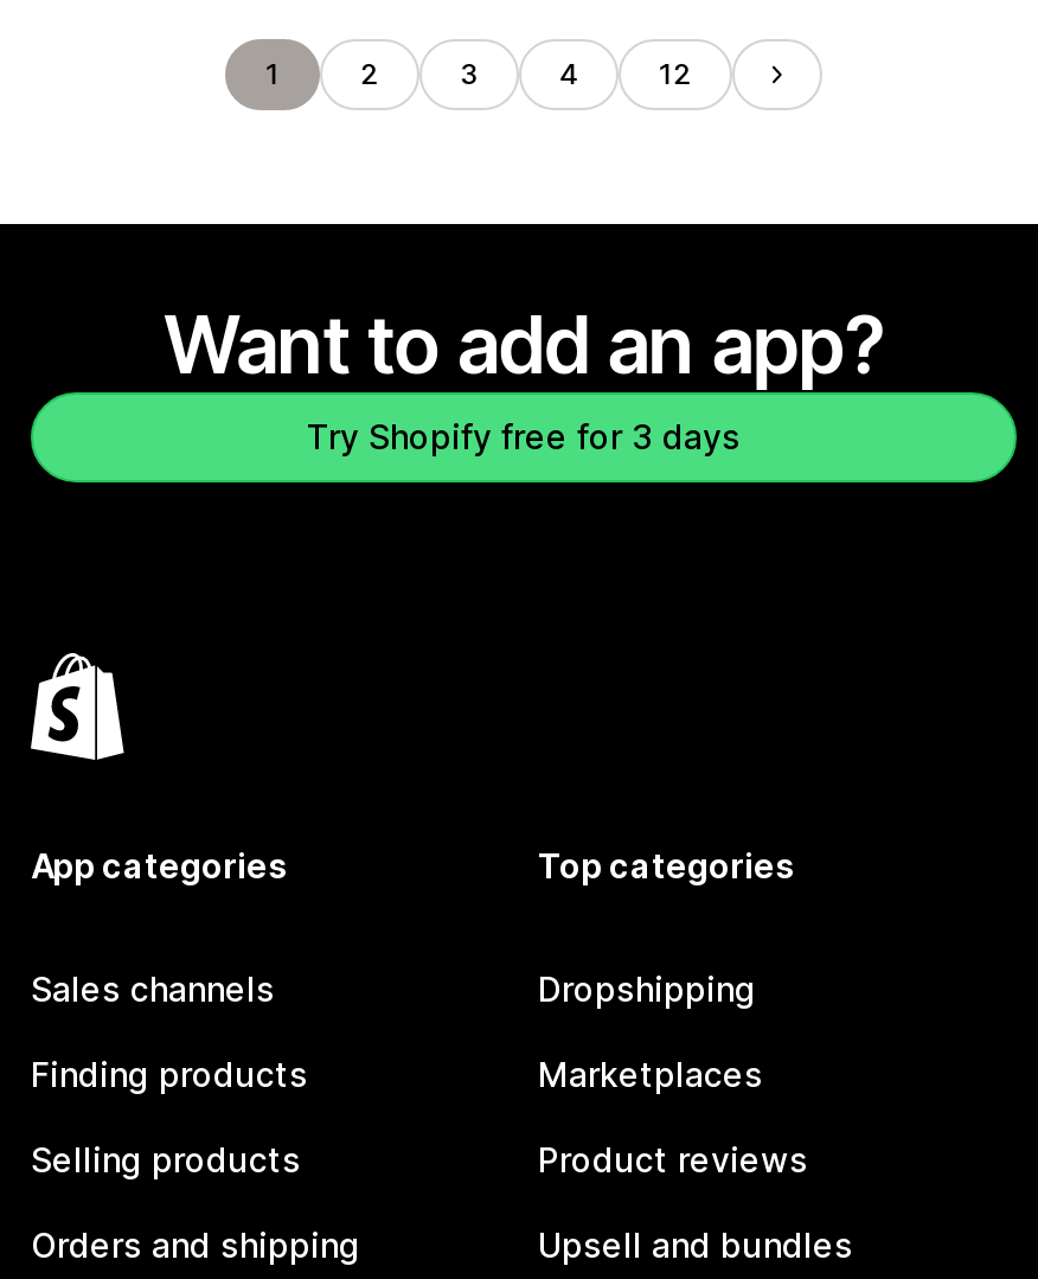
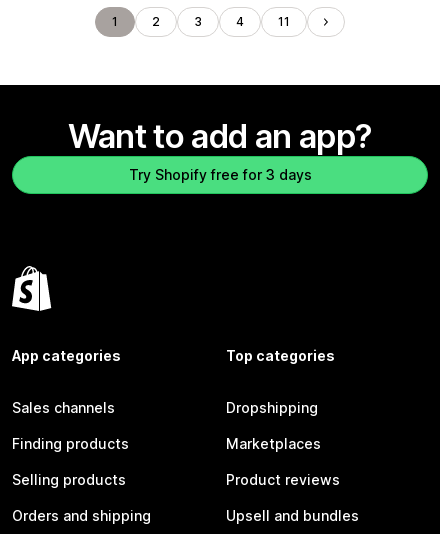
- 12
+ 11
